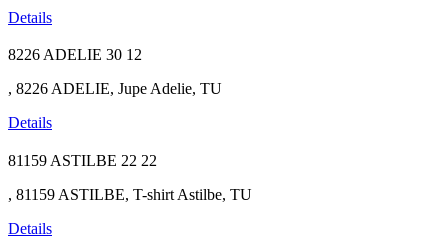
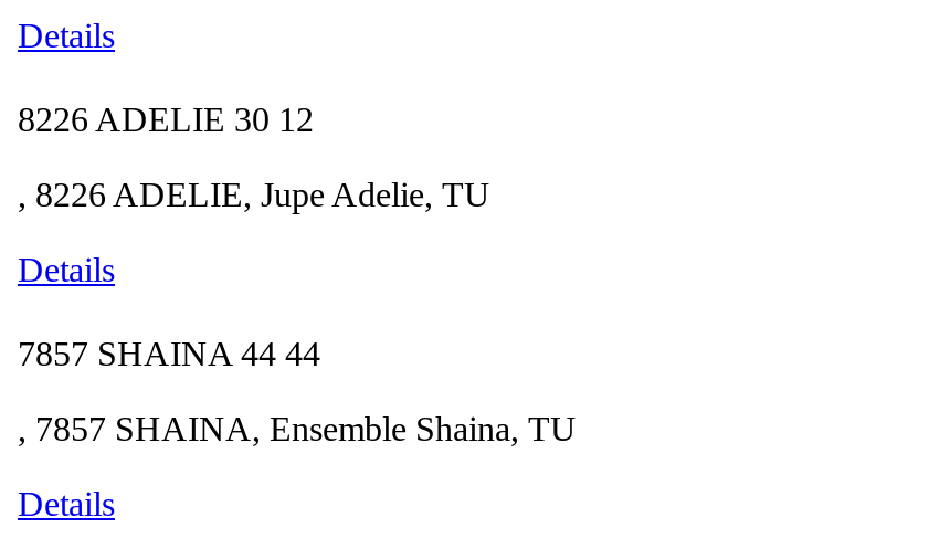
- 81159 ASTILBE 22 22
+ 7857 SHAINA 44 44

- , 81159 ASTILBE, T-shirt Astilbe, TU
+ , 7857 SHAINA, Ensemble Shaina, TU
